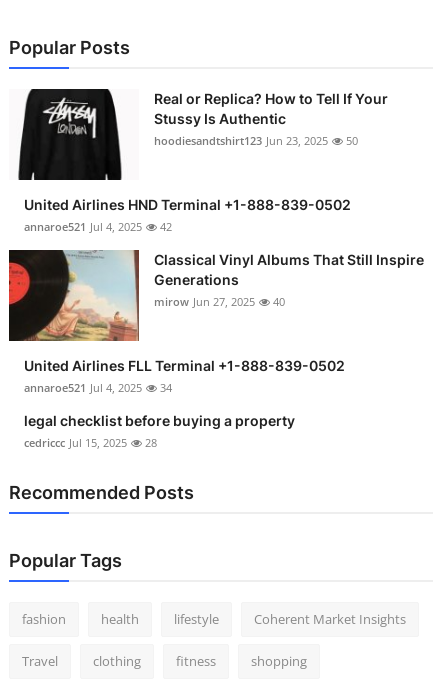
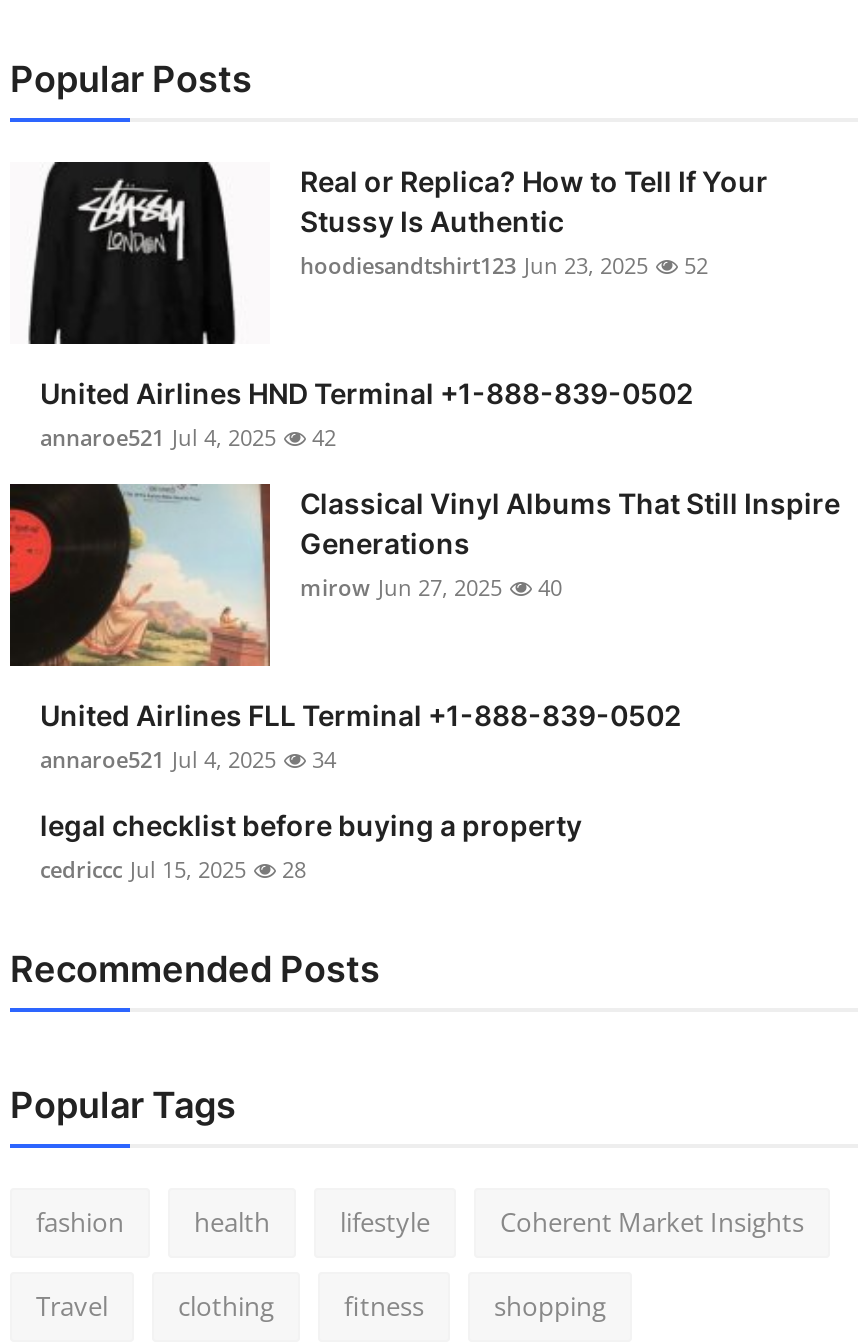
- hoodiesandtshirt123 Jun 23, 2025 50
+ hoodiesandtshirt123 Jun 23, 2025 52
